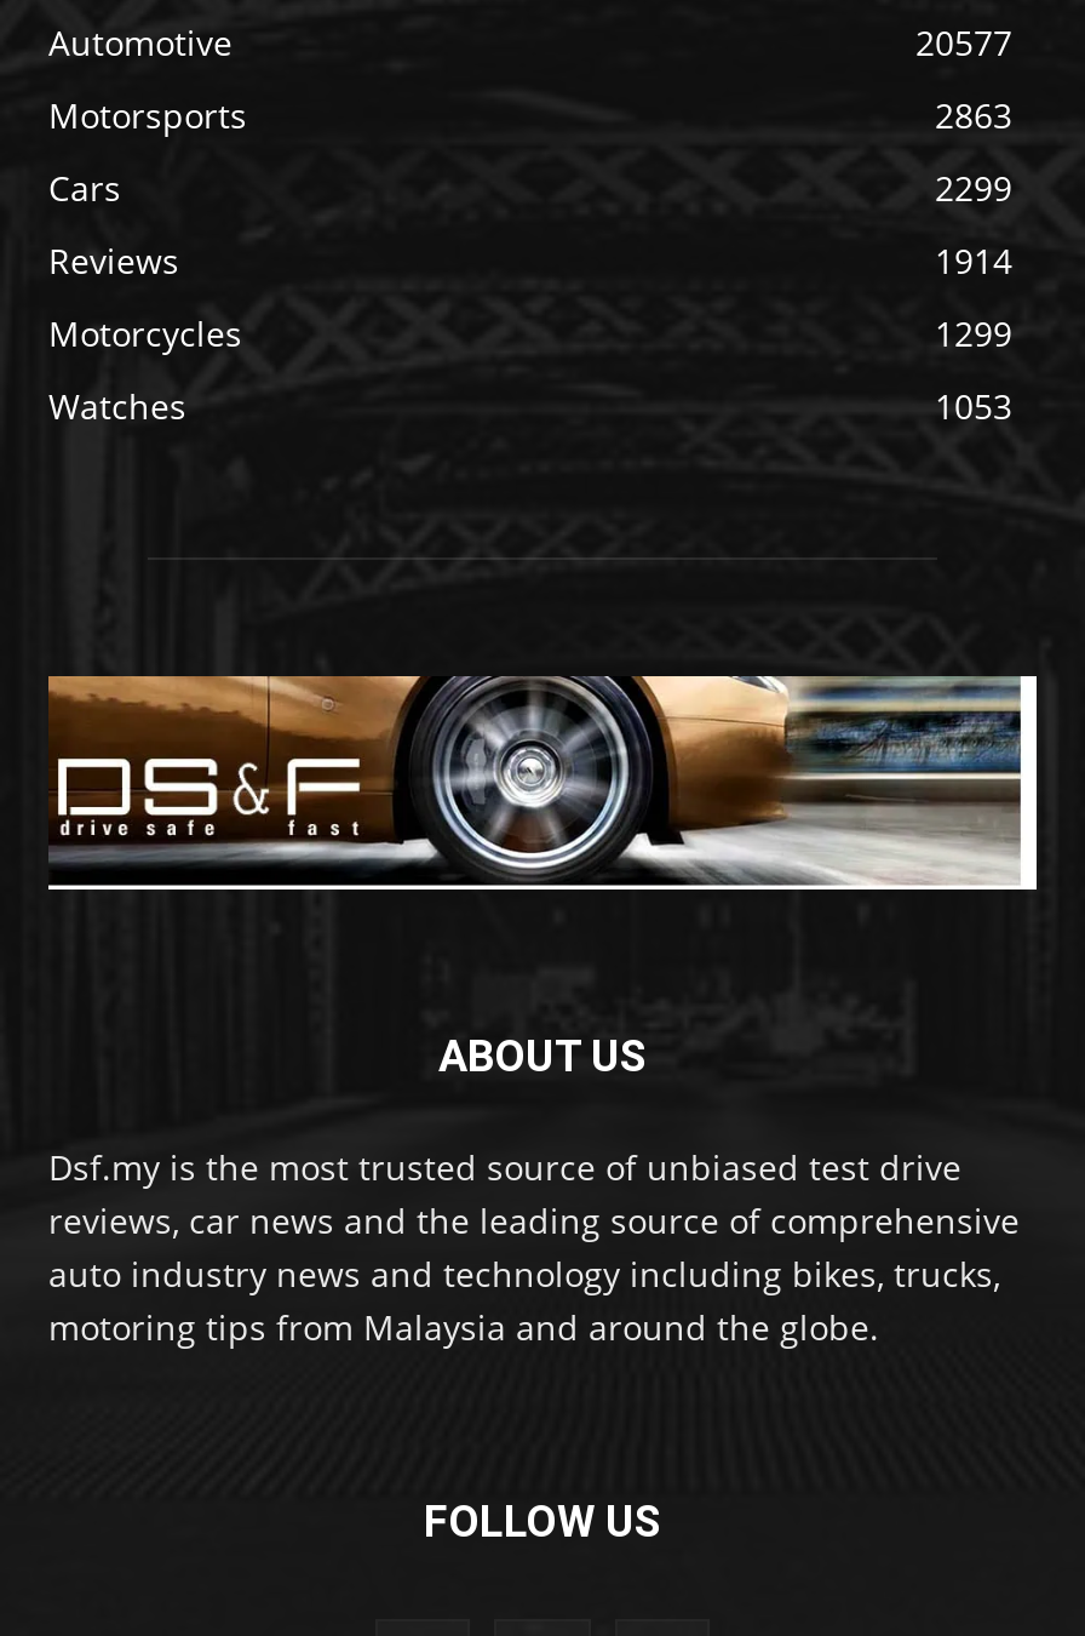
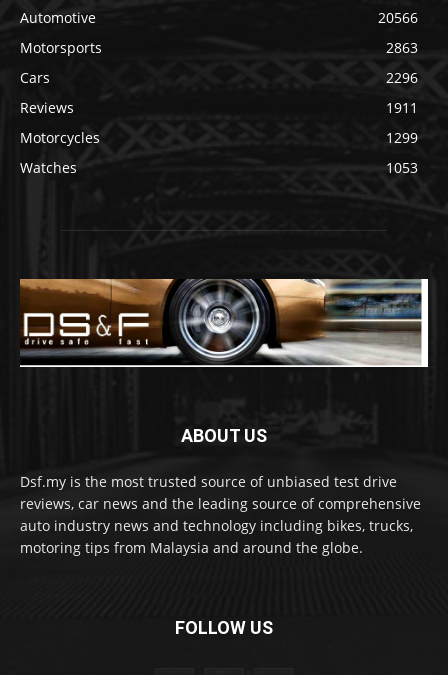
- 20577
+ 20566

- 2299
+ 2296

- 1914
+ 1911
